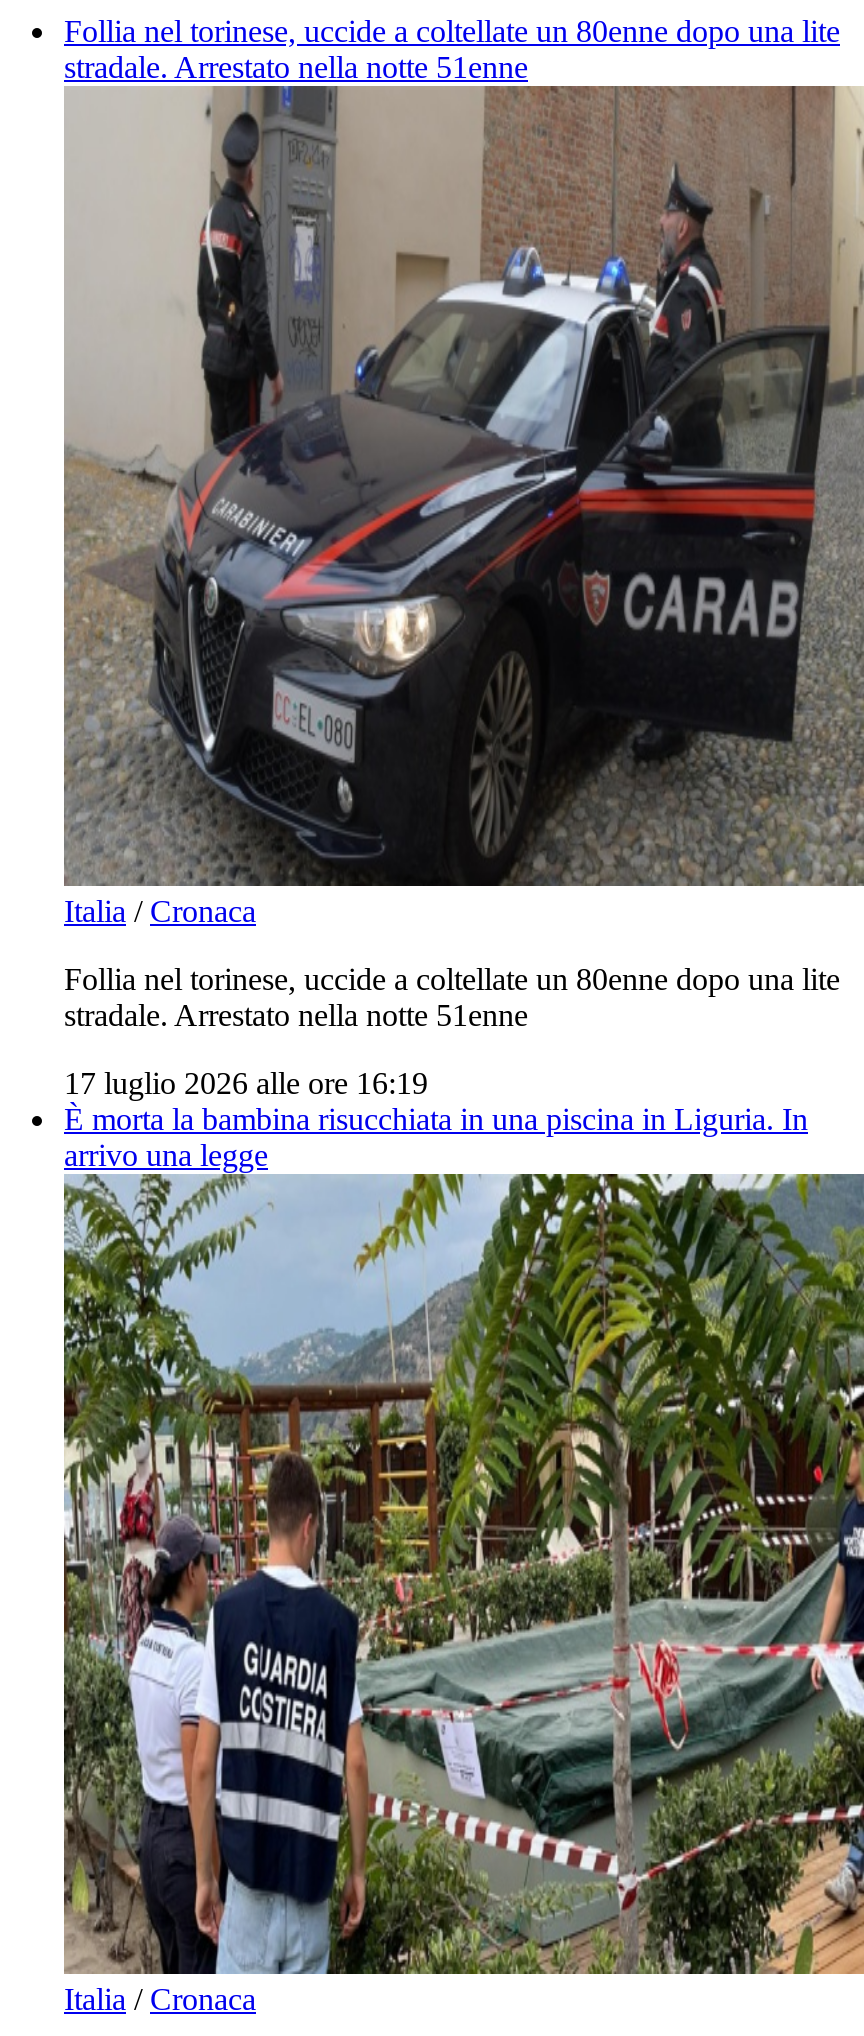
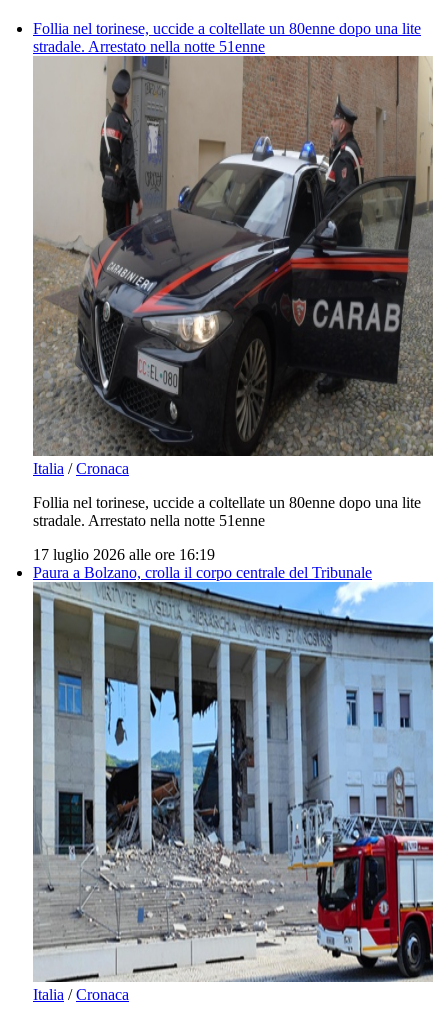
- È morta la bambina risucchiata in una piscina in Liguria. In
- arrivo una legge
+ Paura a Bolzano, crolla il corpo centrale del Tribunale

- [image]
+ [image]
